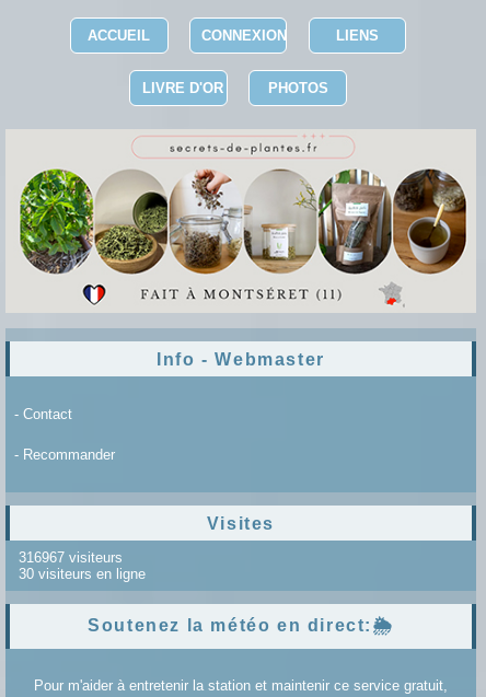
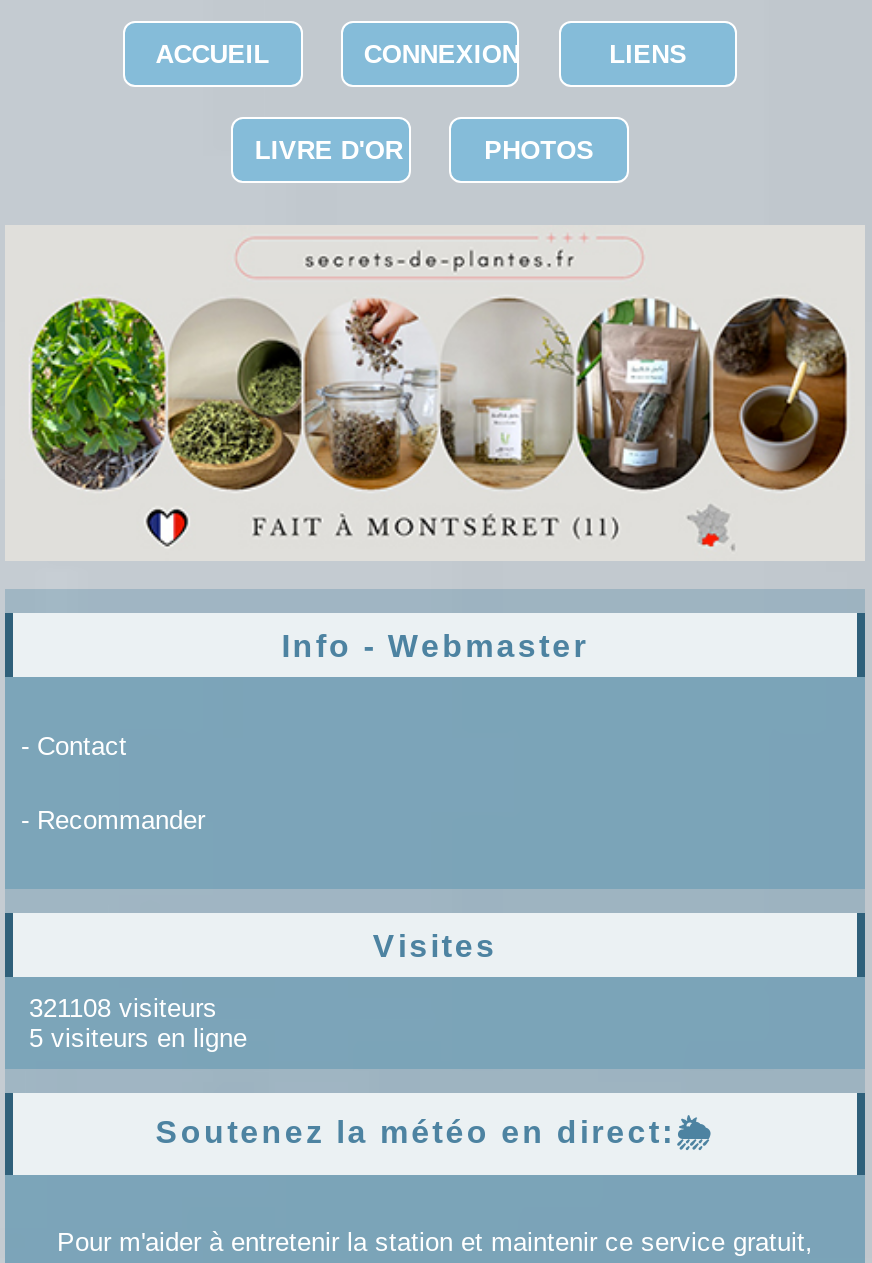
- 316967 visiteurs
+ 321108 visiteurs

- 30 visiteurs en ligne
+ 5 visiteurs en ligne
